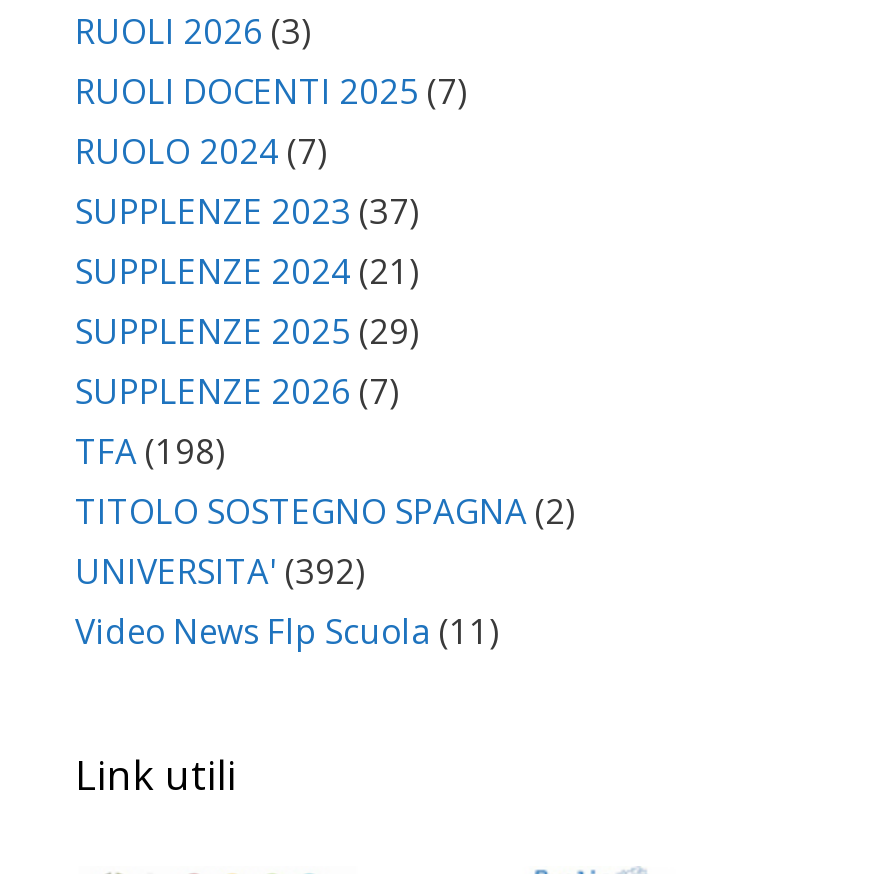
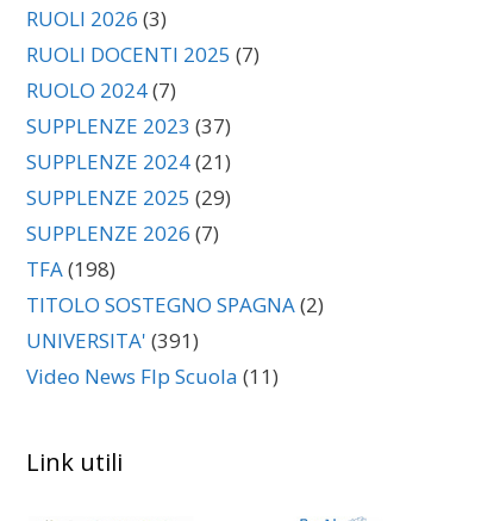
- UNIVERSITA' (392)
+ UNIVERSITA' (391)
